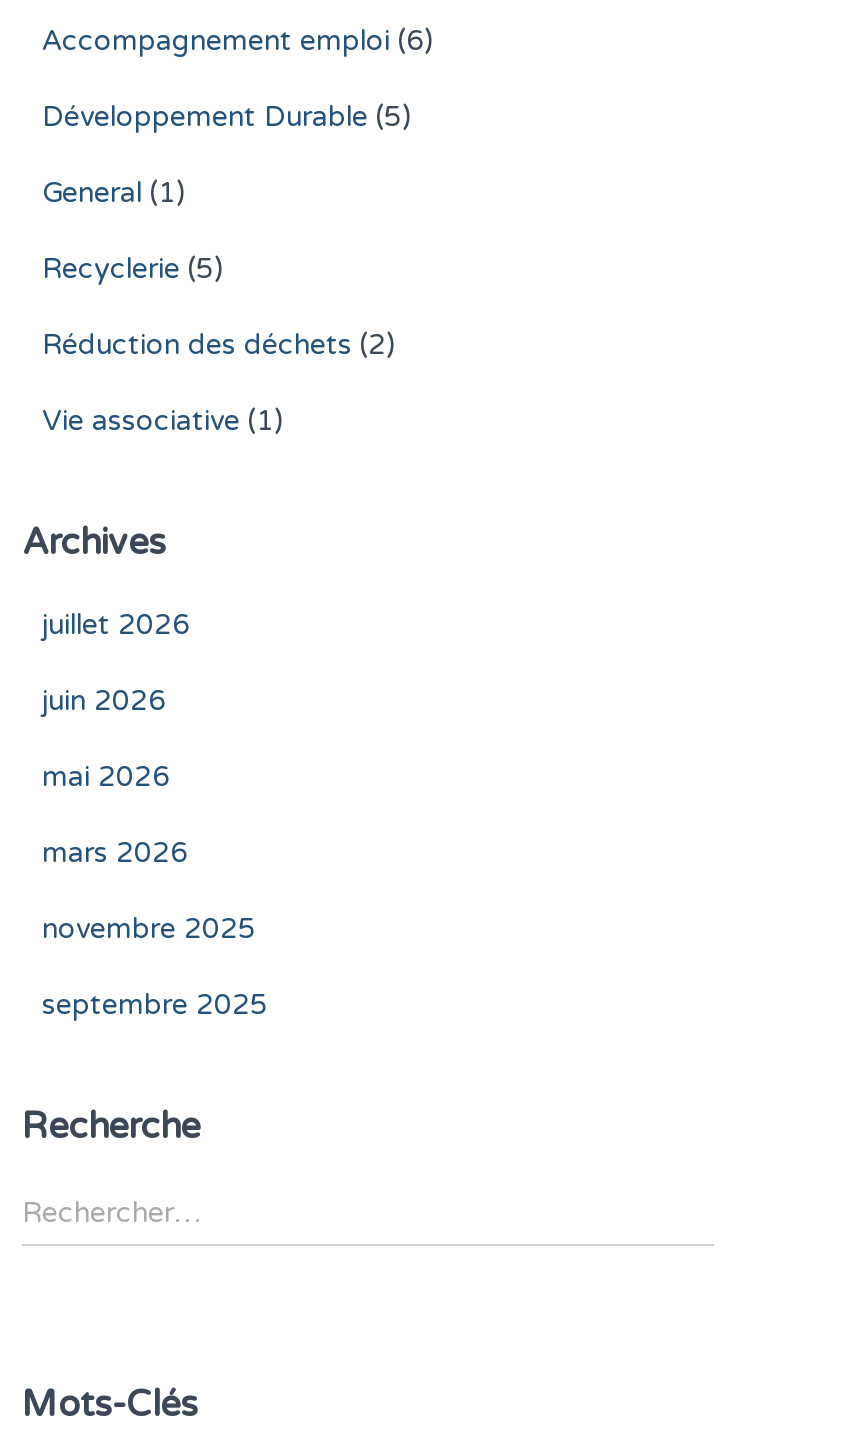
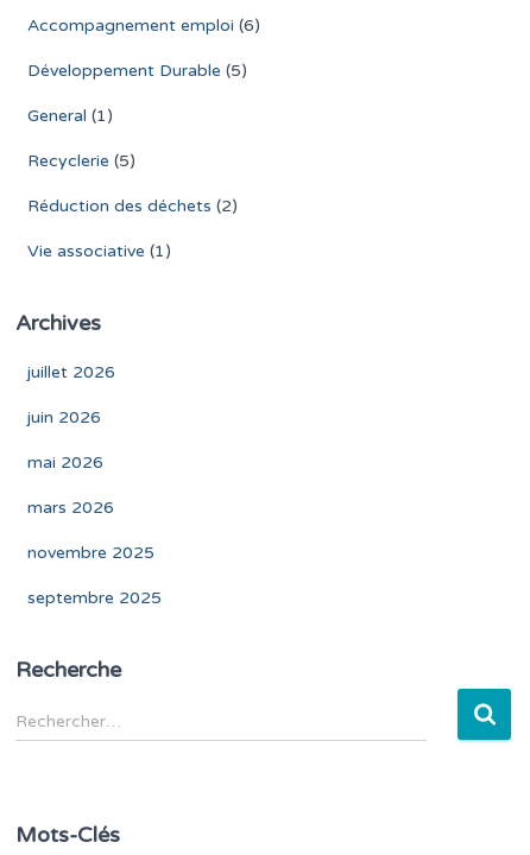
+ [image]
